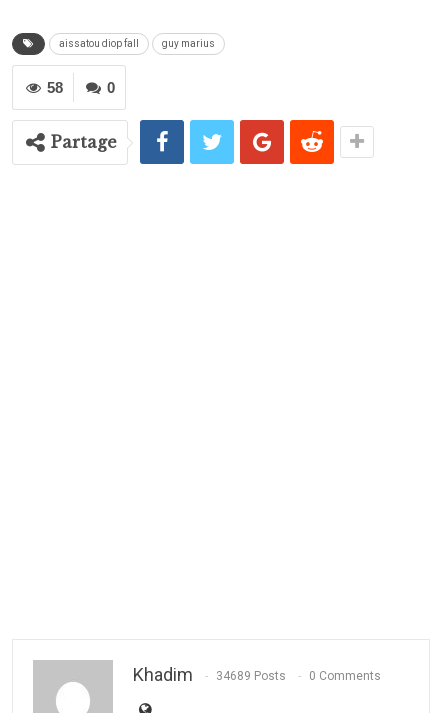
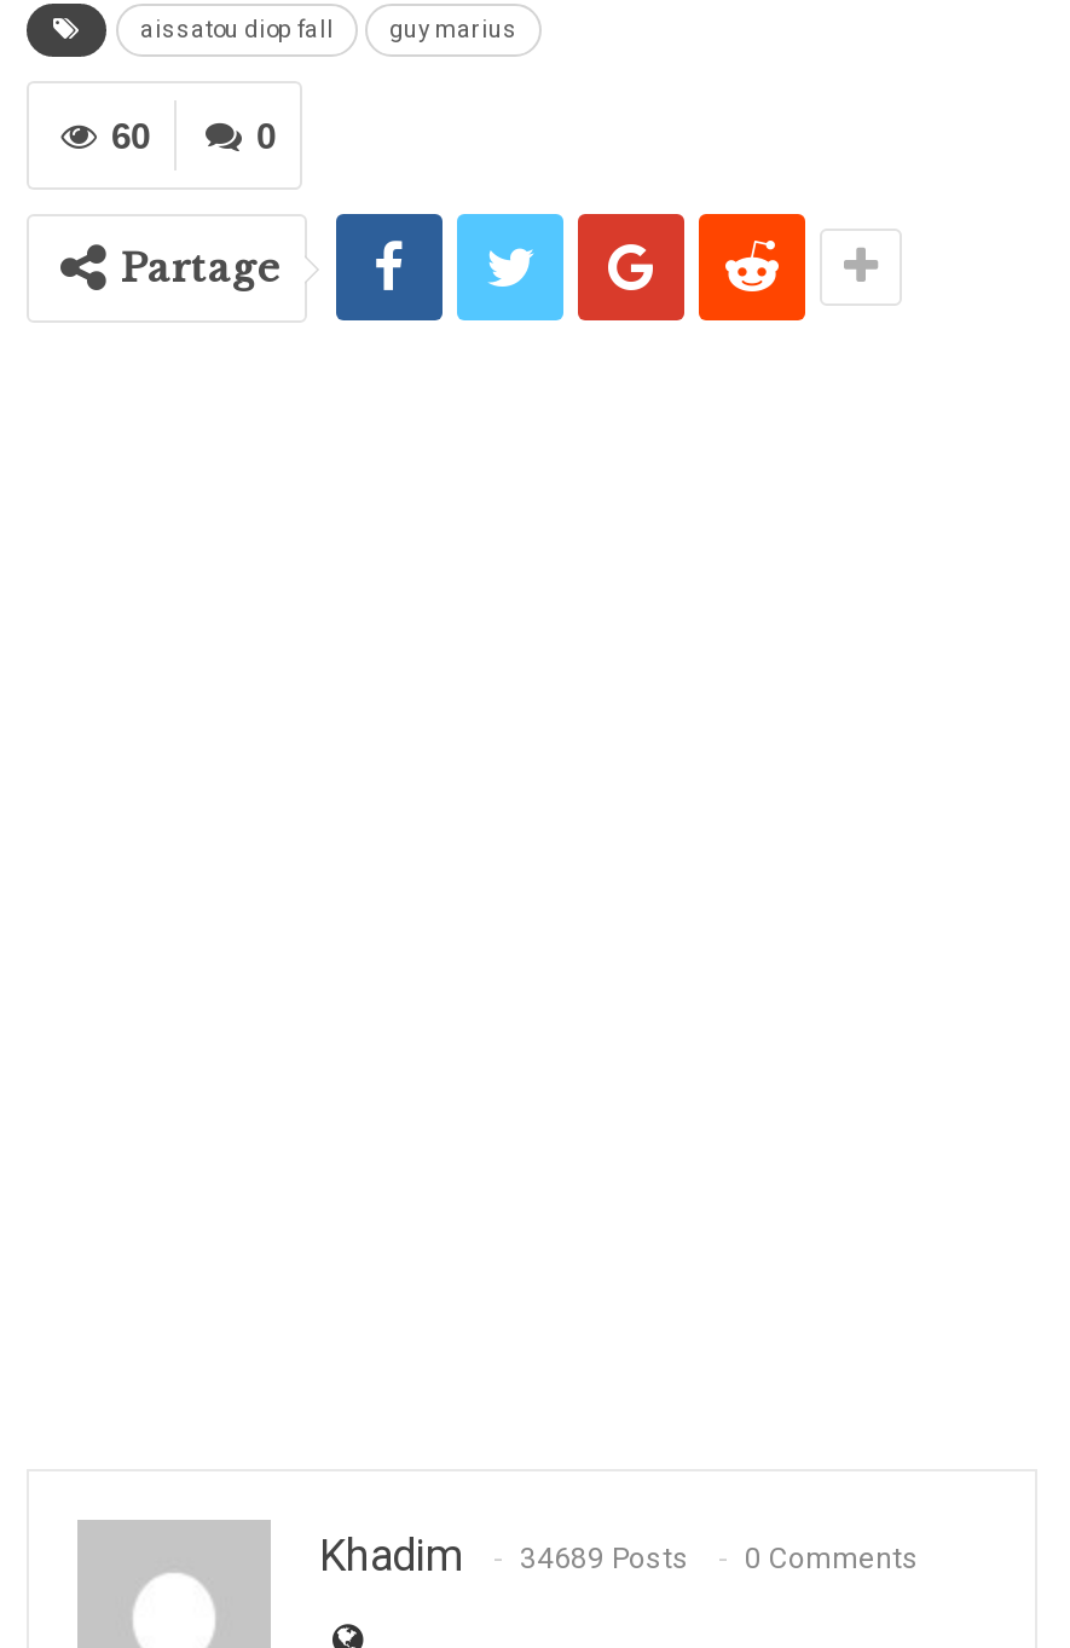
- 58
+ 60
